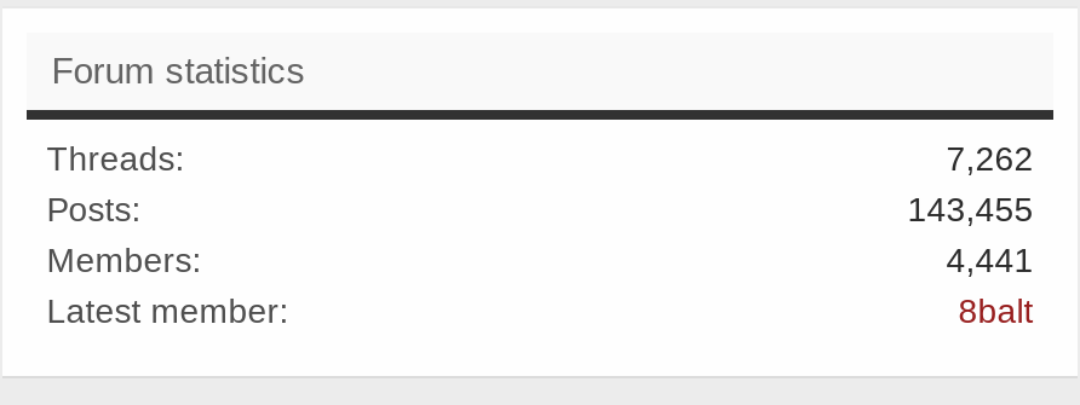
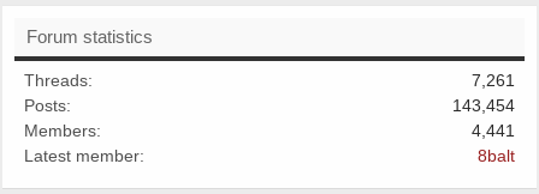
- 7,262
+ 7,261

- 143,455
+ 143,454
